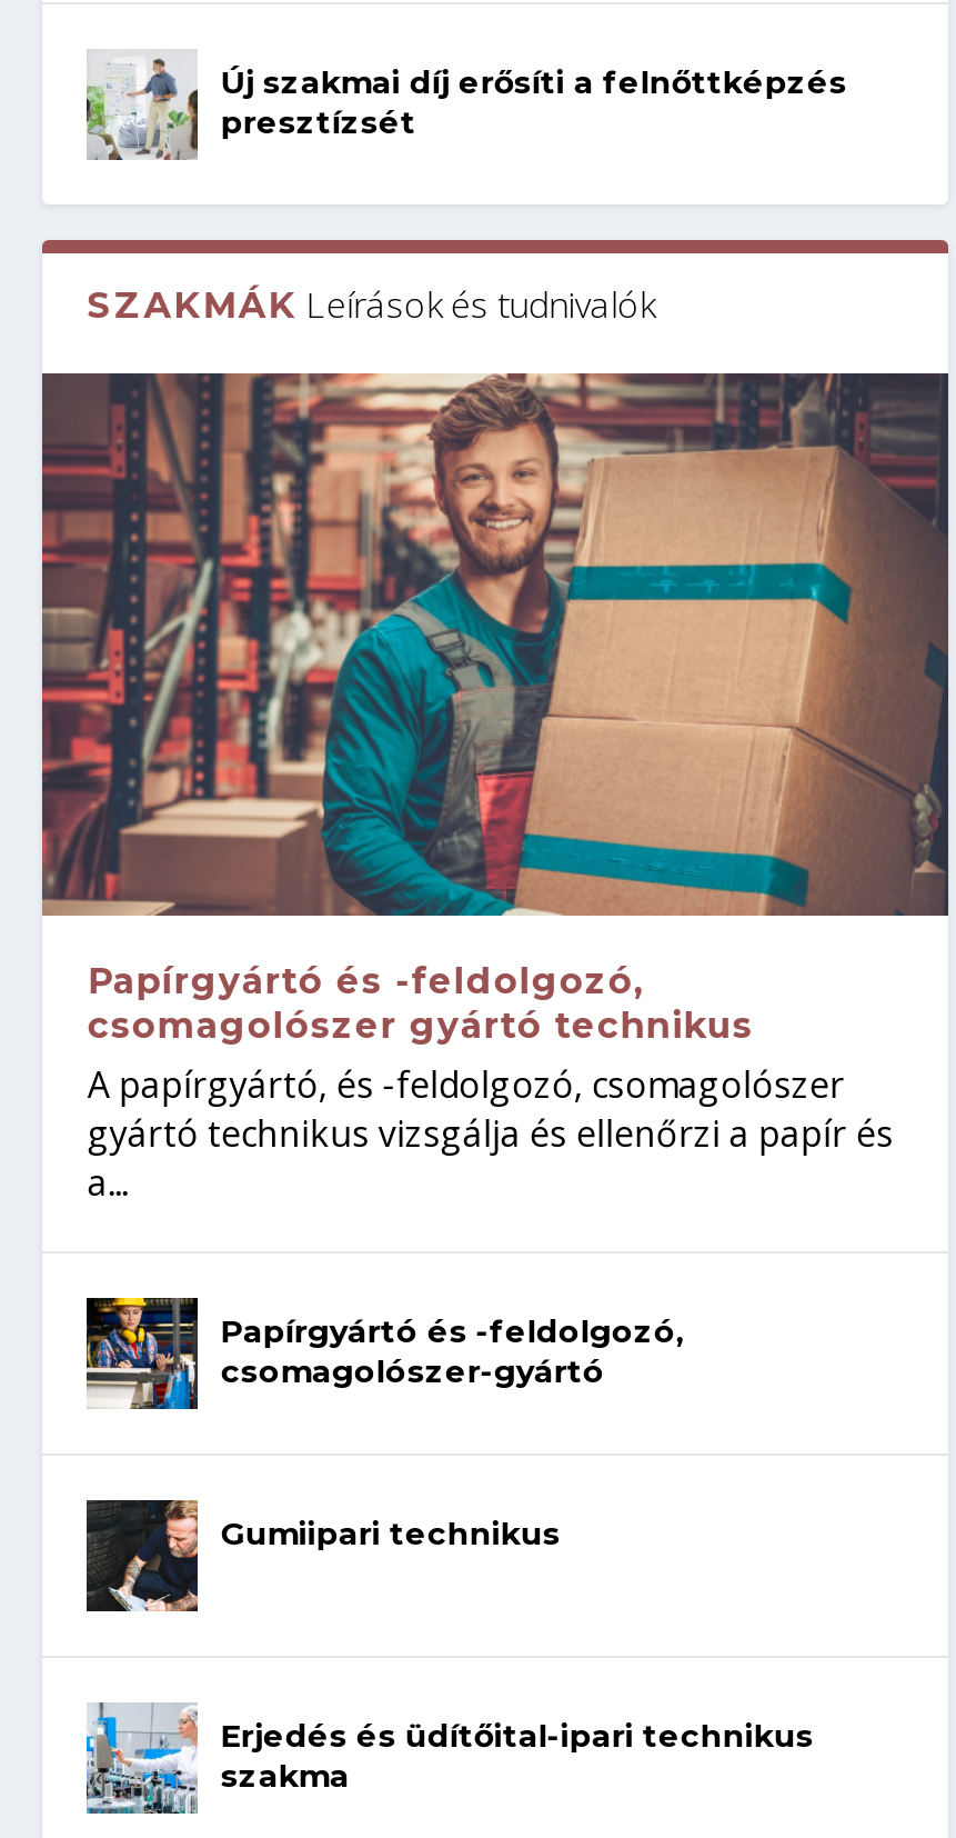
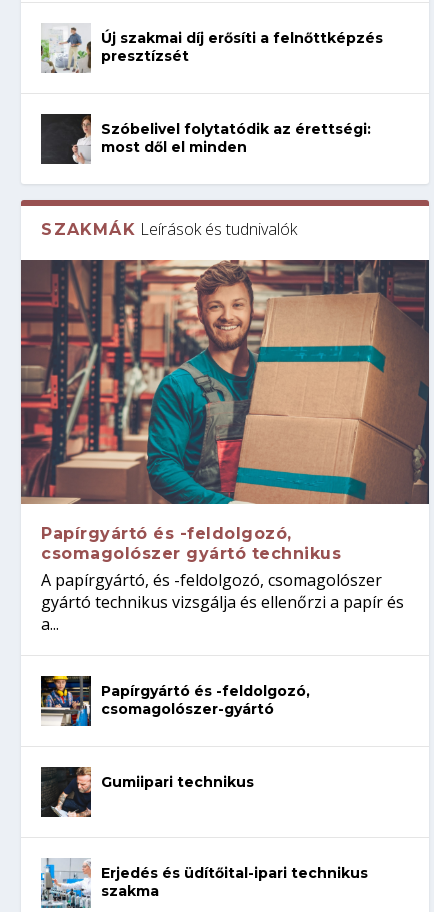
+ [image]
+ Szóbelivel folytatódik az érettségi:
+ most dől el minden
